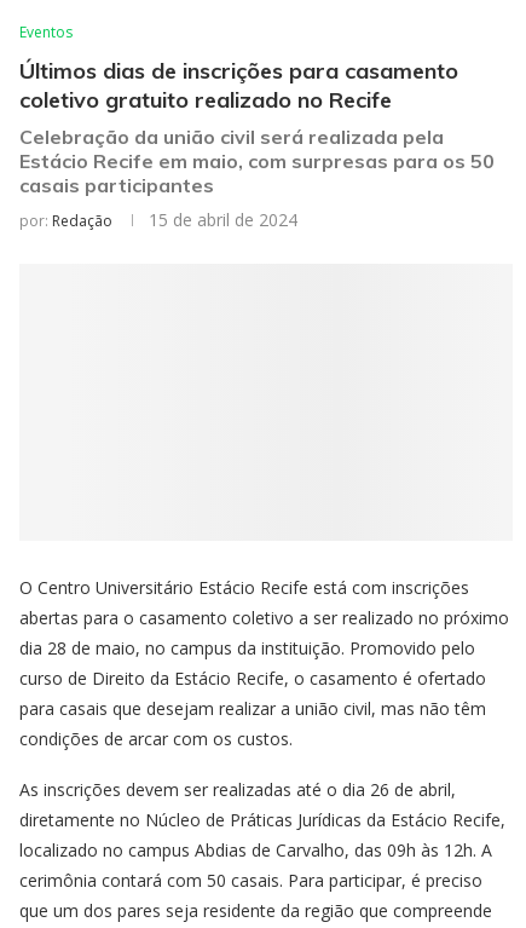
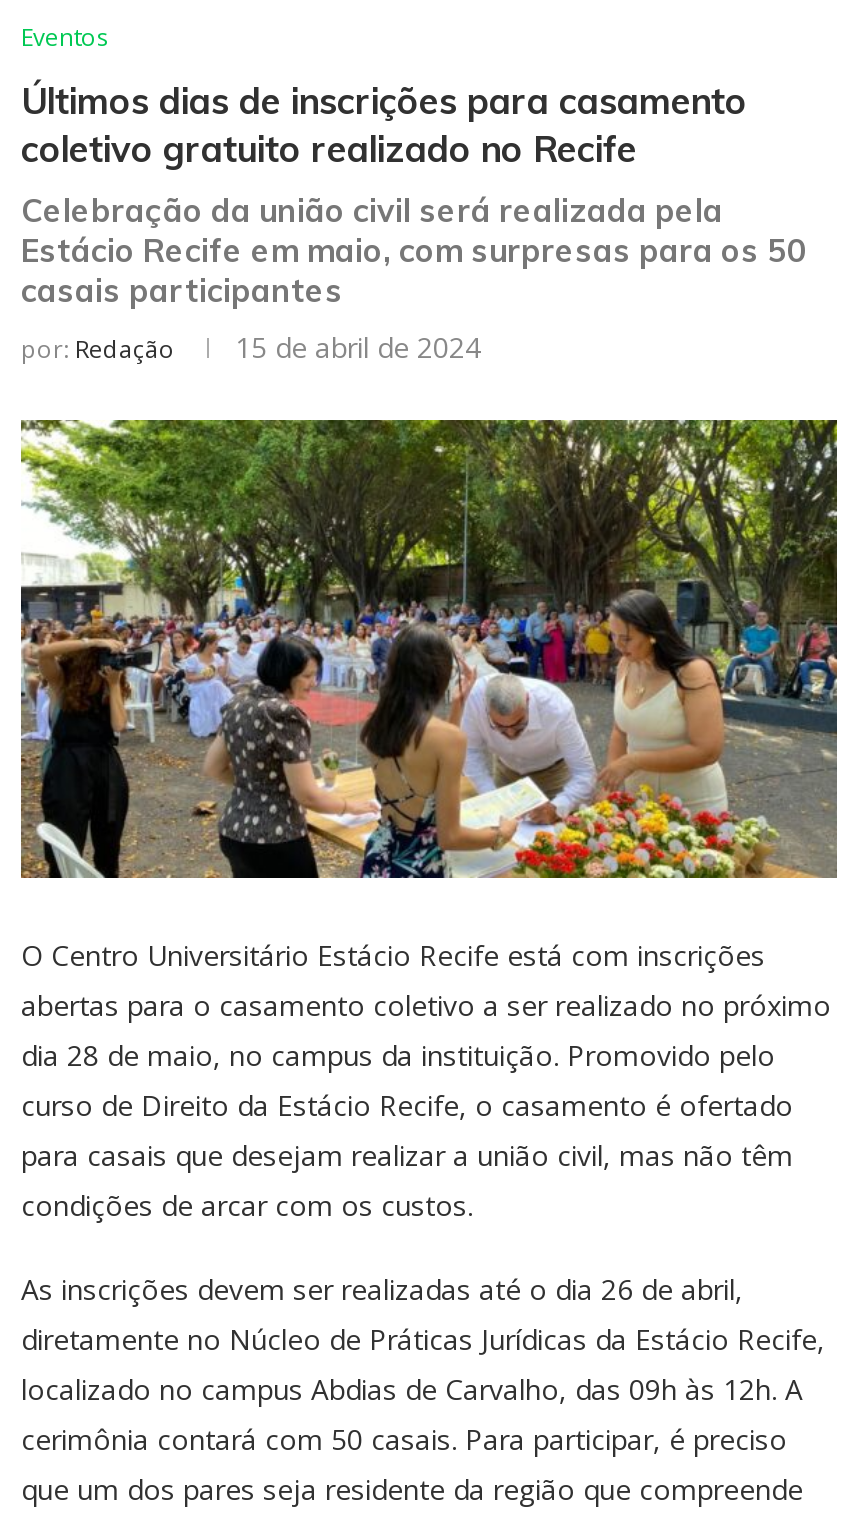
+ [image]
